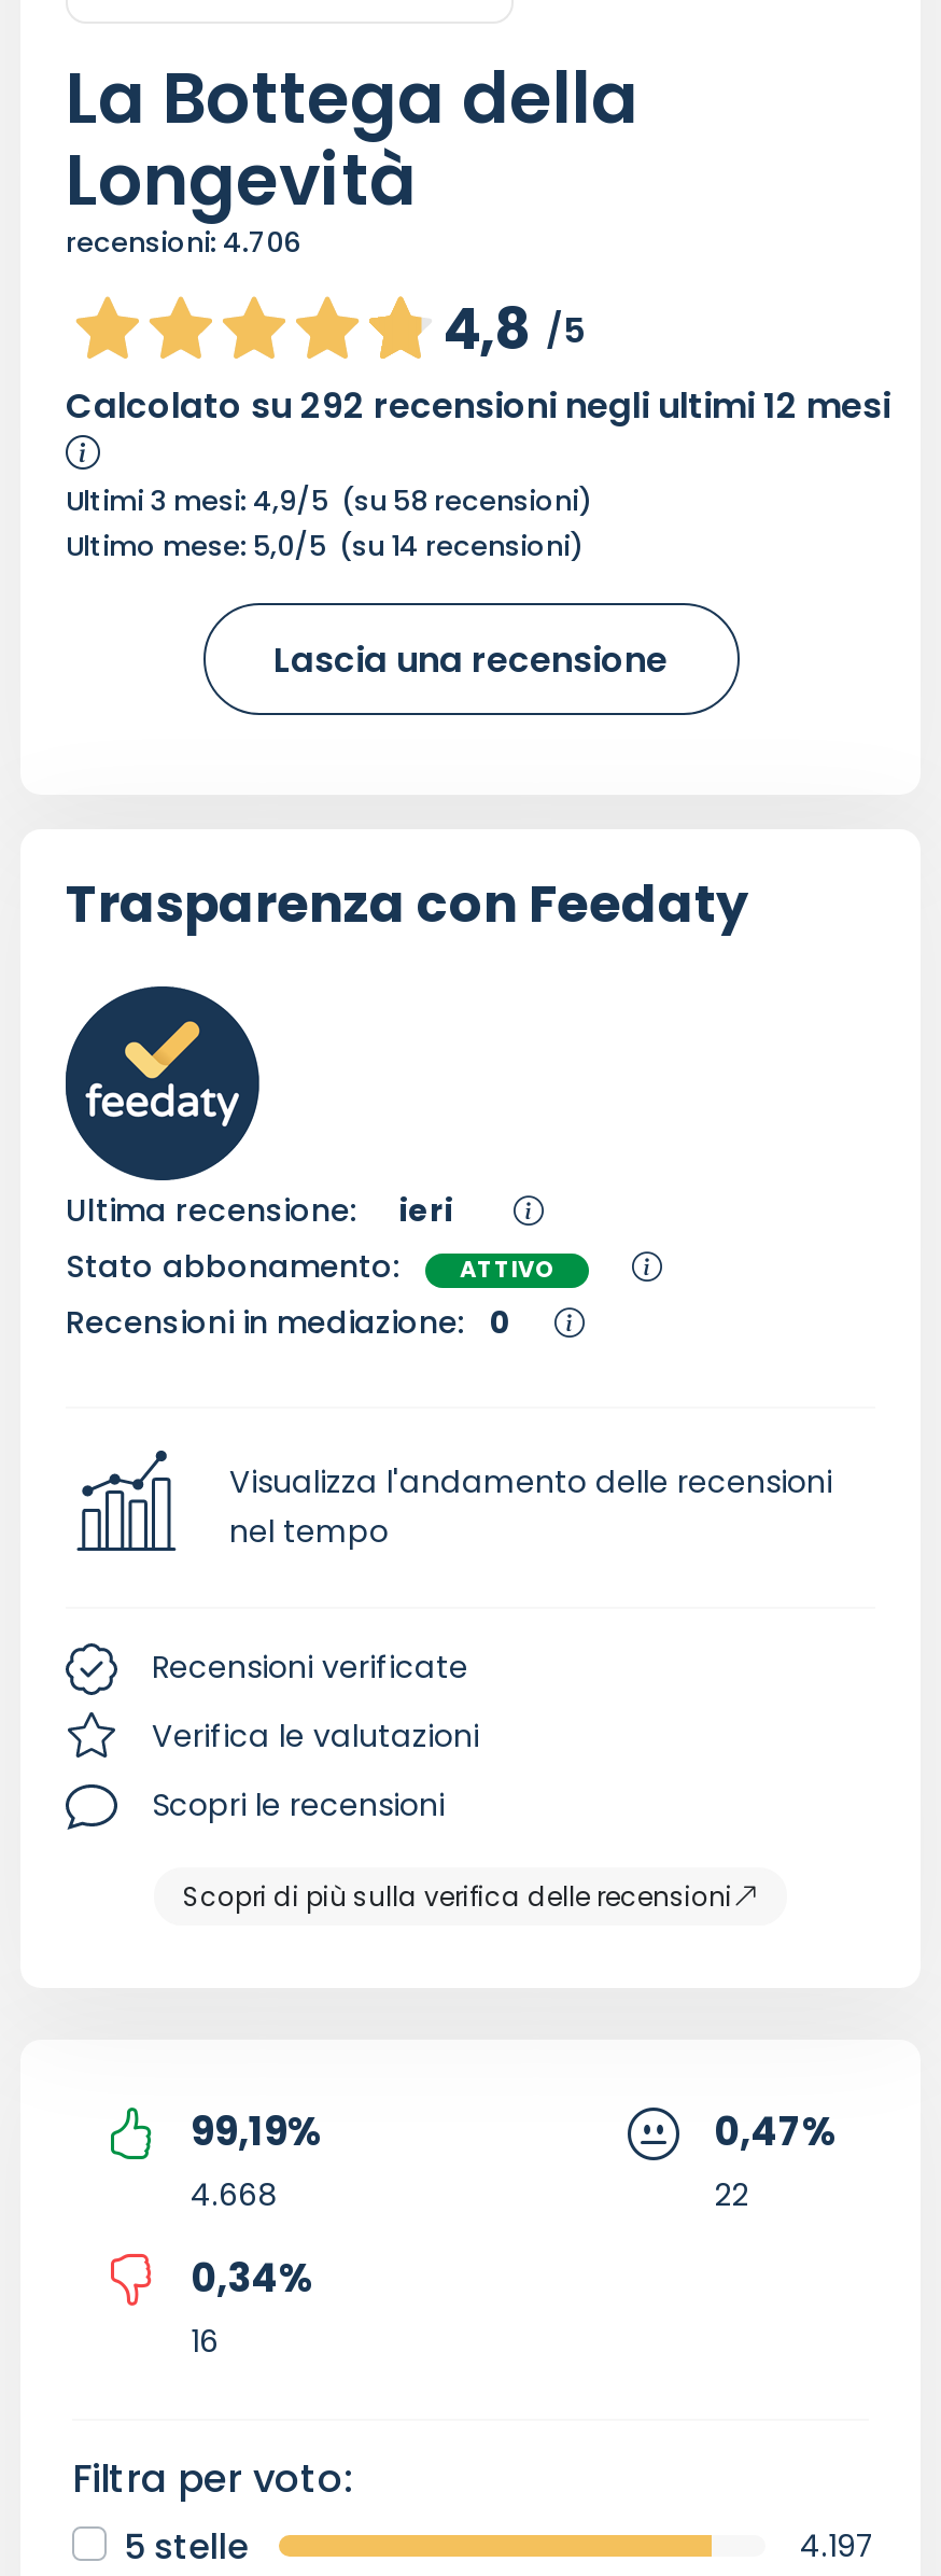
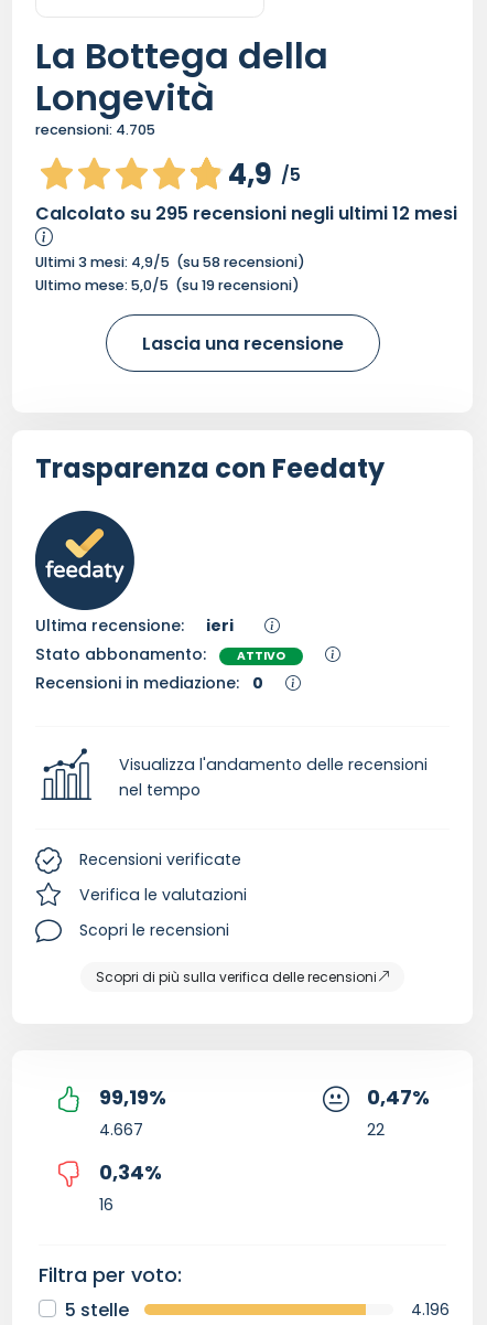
- recensioni:4.706
+ recensioni:4.705

- 4,8 /5
+ 4,9 /5

- Calcolato su 292 recensioni negli ultimi 12 mesi
+ Calcolato su 295 recensioni negli ultimi 12 mesi

- Ultimo mese: 5,0/5 (su 14 recensioni)
+ Ultimo mese: 5,0/5 (su 19 recensioni)

- 4.668
+ 4.667

- 4.197
+ 4.196
